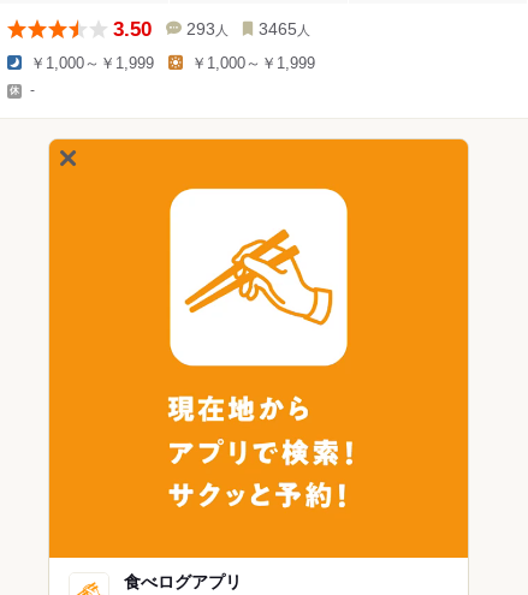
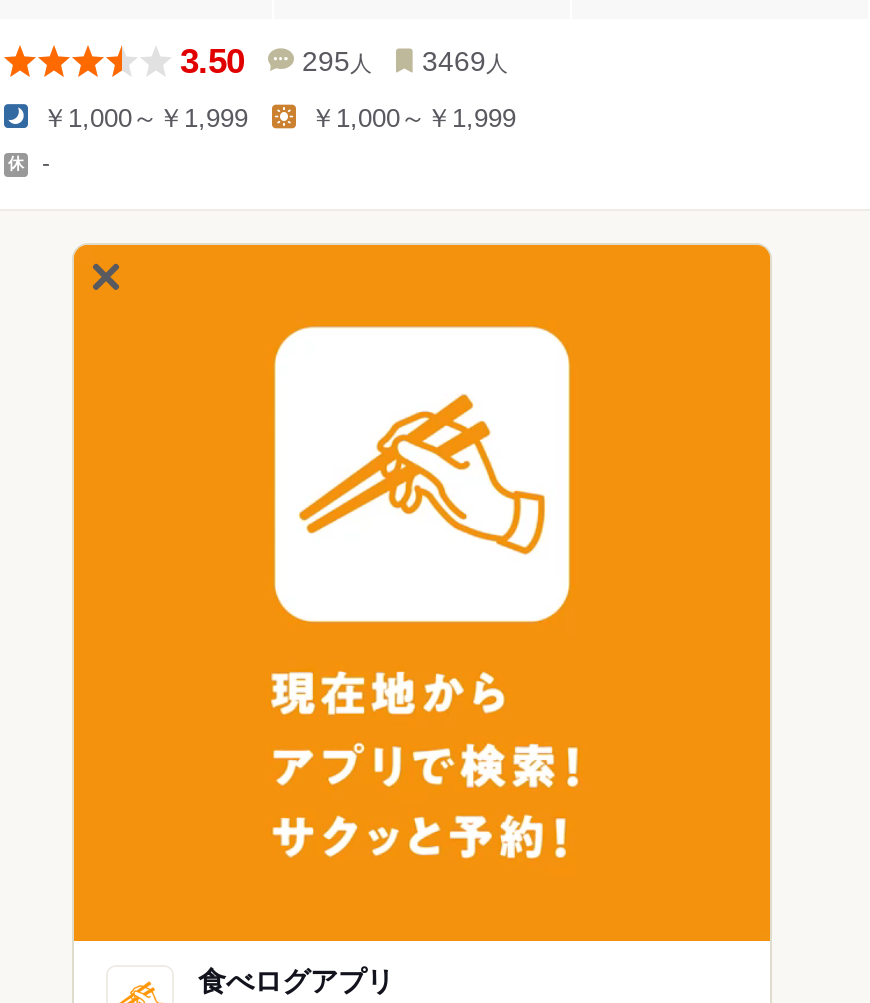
- 293人
+ 295人

- 3465人
+ 3469人
